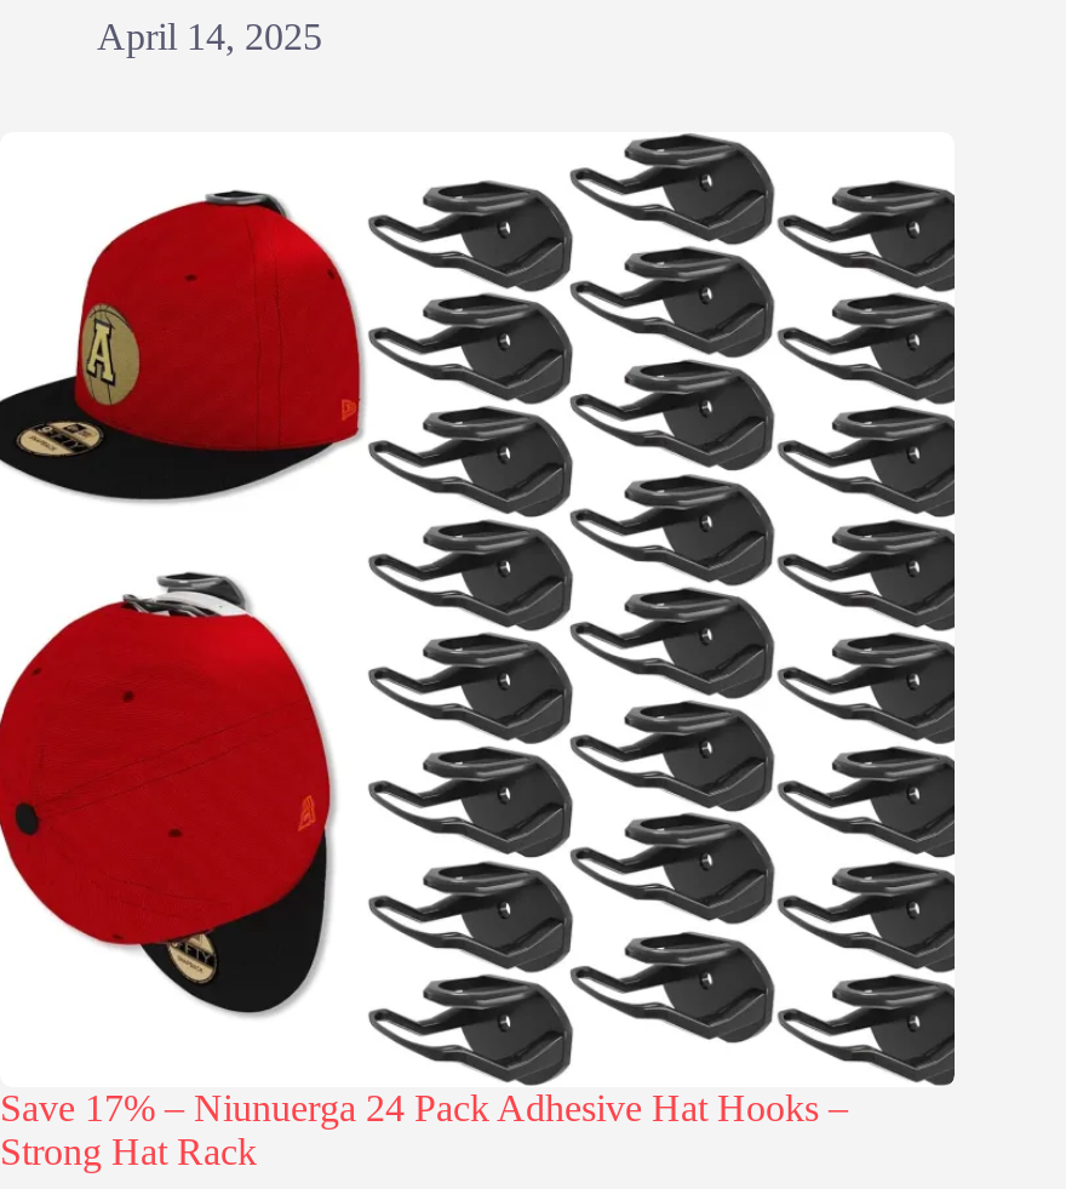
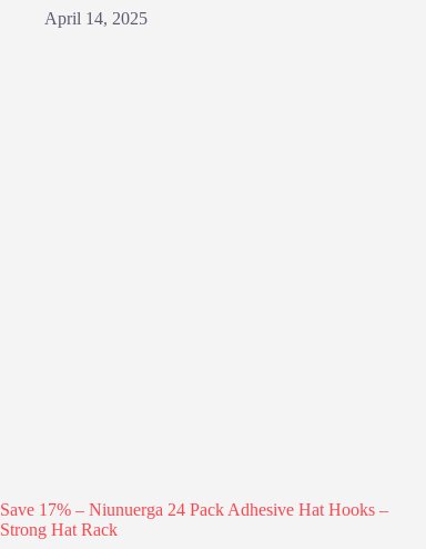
- [image]
